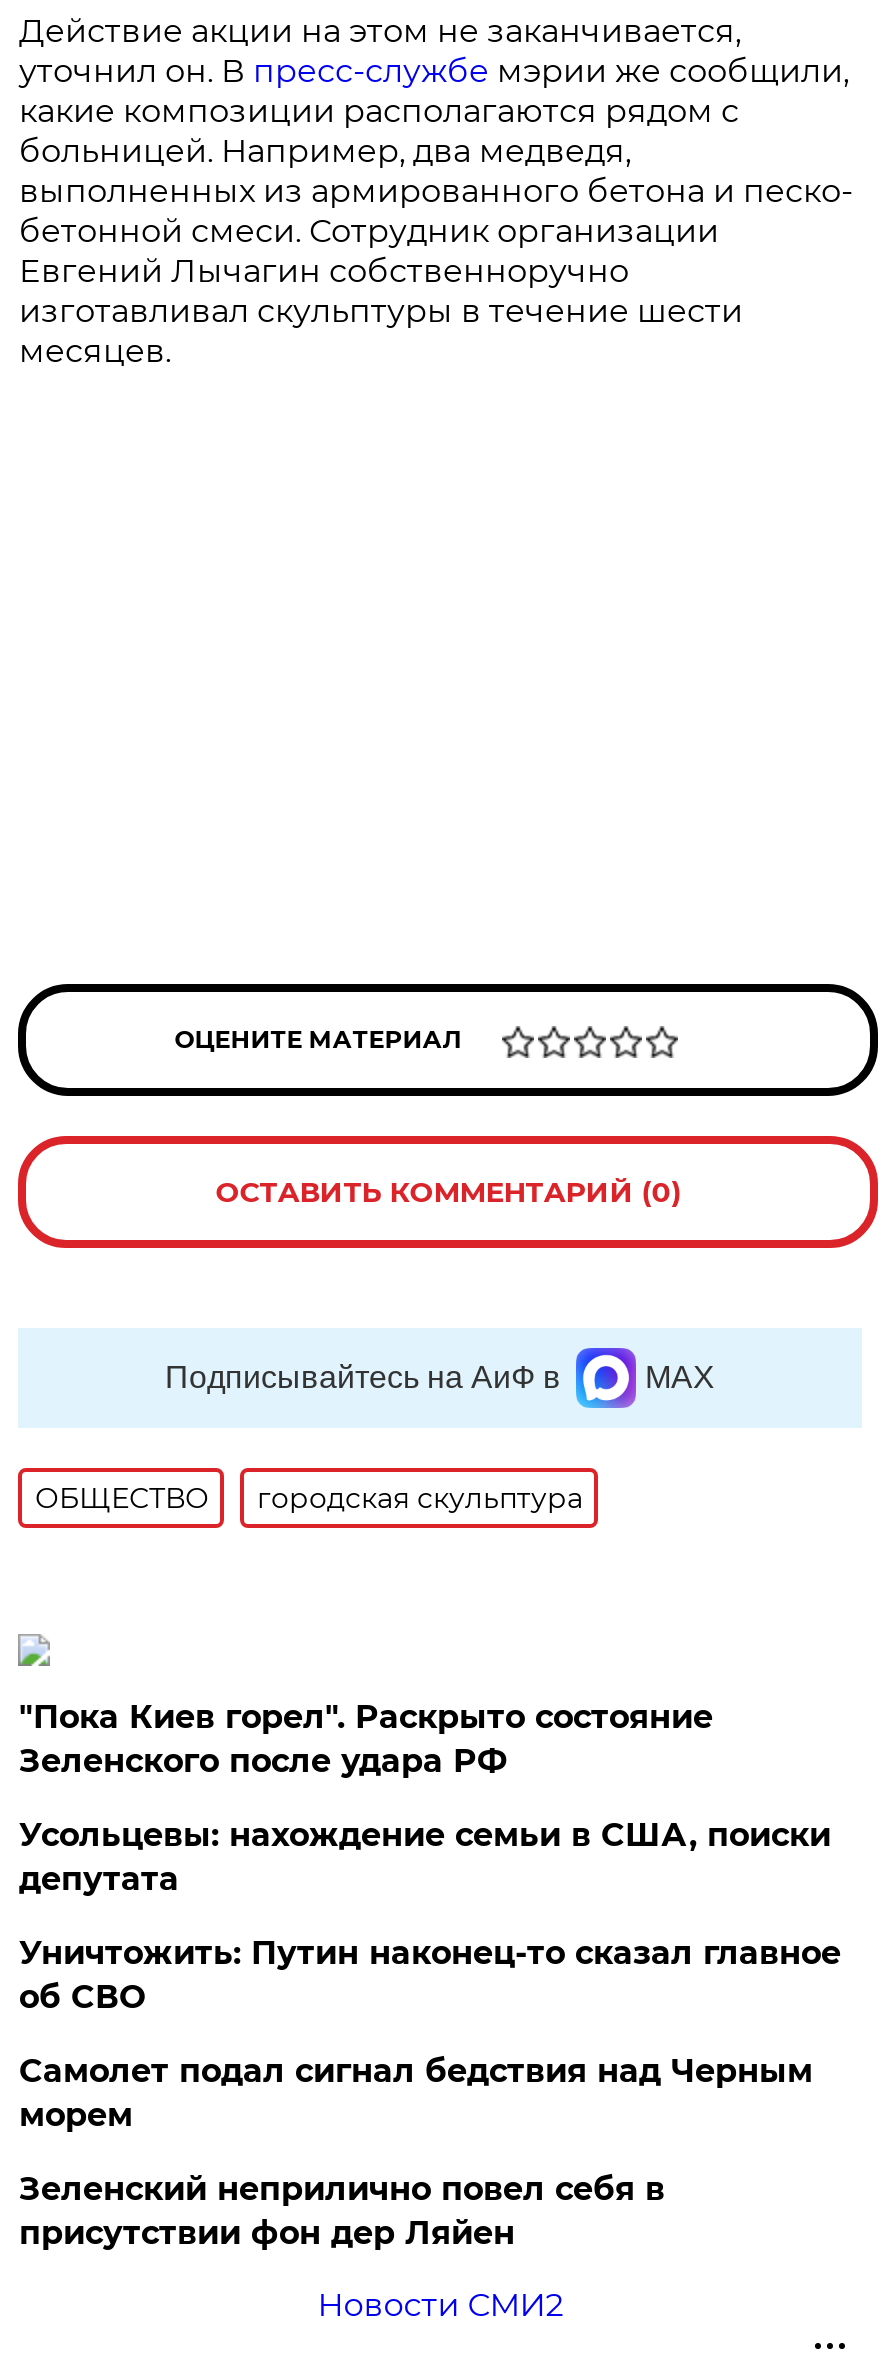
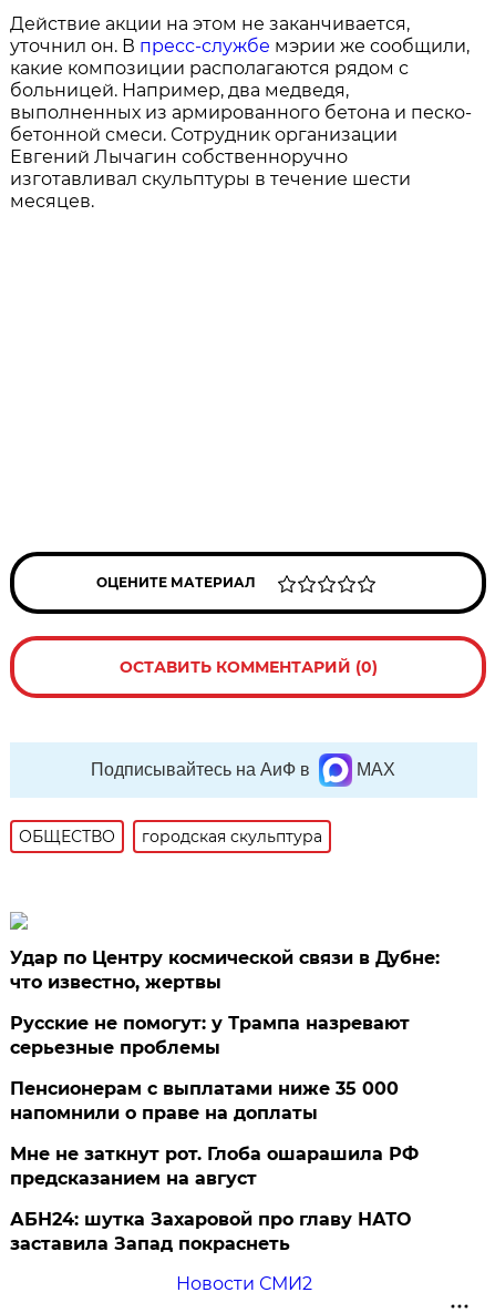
- "Пока Киев горел". Раскрыто состояние
- Зеленского после удара РФ
+ Удар по Центру космической связи в Дубне:
+ что известно, жертвы

- Усольцевы: нахождение семьи в США, поиски
- депутата
+ Русские не помогут: у Трампа назревают
+ серьезные проблемы

- Уничтожить: Путин наконец-то сказал главное
- об СВО
+ Пенсионерам с выплатами ниже 35 000
+ напомнили о праве на доплаты

- Самолет подал сигнал бедствия над Черным
- морем
+ Мне не заткнут рот. Глоба ошарашила РФ
+ предсказанием на август

- Зеленский неприлично повел cебя в
- присутствии фон дер Ляйен
+ АБН24: шутка Захаровой про главу НАТО
+ заставила Запад покраснеть
